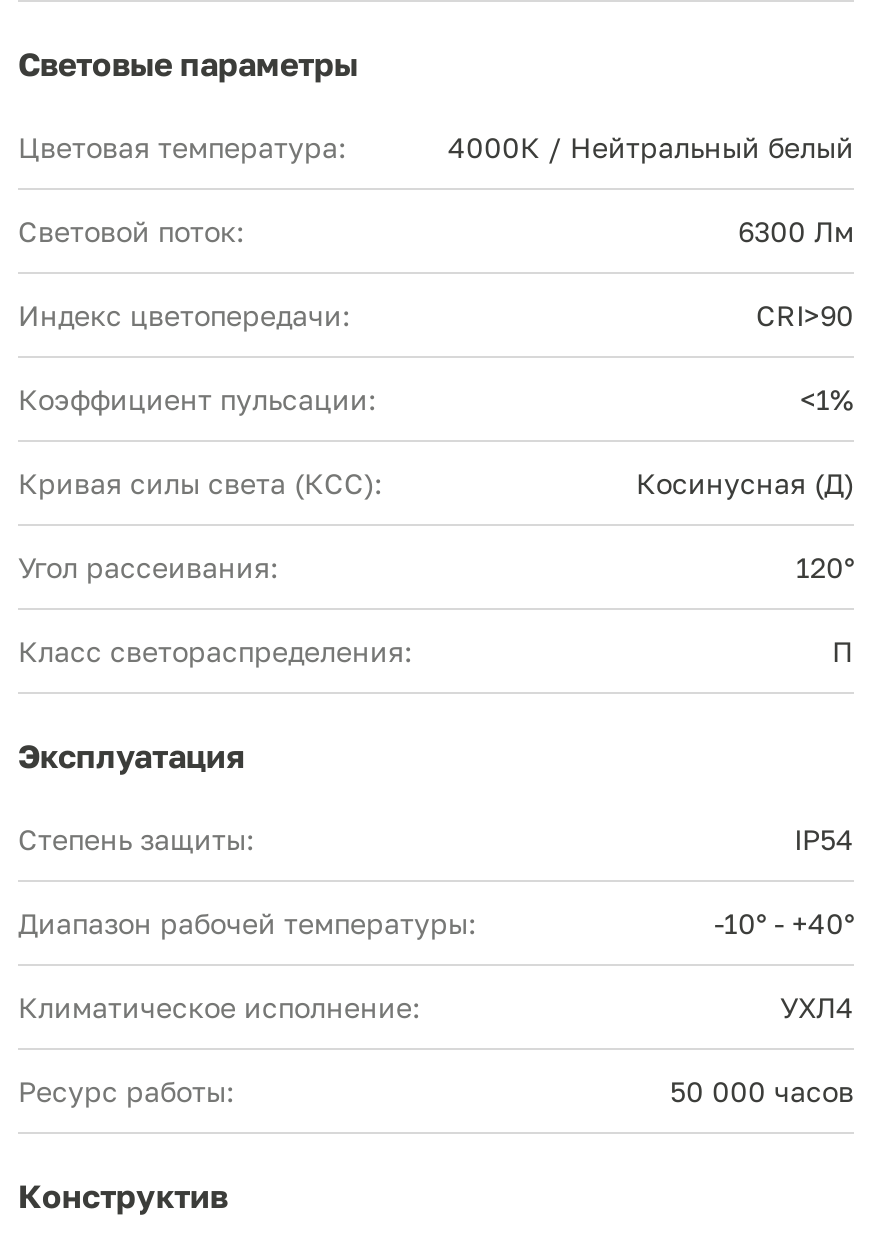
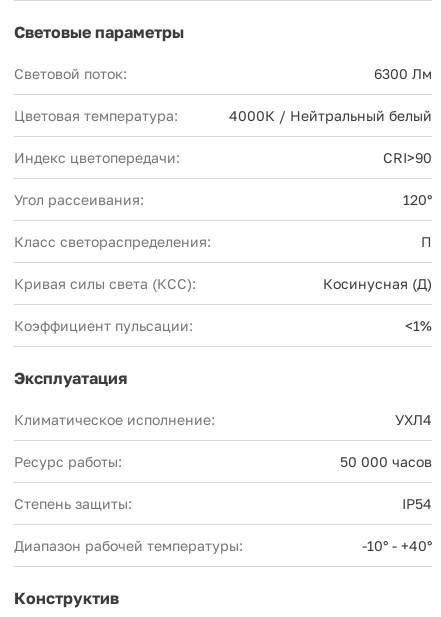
moved down: Цветовая температура: | 4000К / Нейтральный белый

moved up: Световой поток: | 6300 Лм

moved down: Кривая силы света (КСС): | Косинусная (Д) | Коэффициент пульсации: | <1%

moved up: Угол рассеивания: | 120° | Класс светораспределения: | П

moved down: Степень защиты: | IP54 | Диапазон рабочей температуры: | -10° - +40°

moved up: Климатическое исполнение: | УХЛ4 | Ресурс работы: | 50 000 часов
